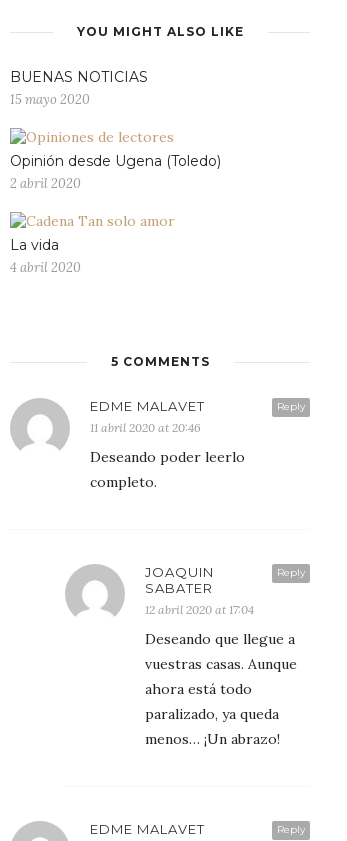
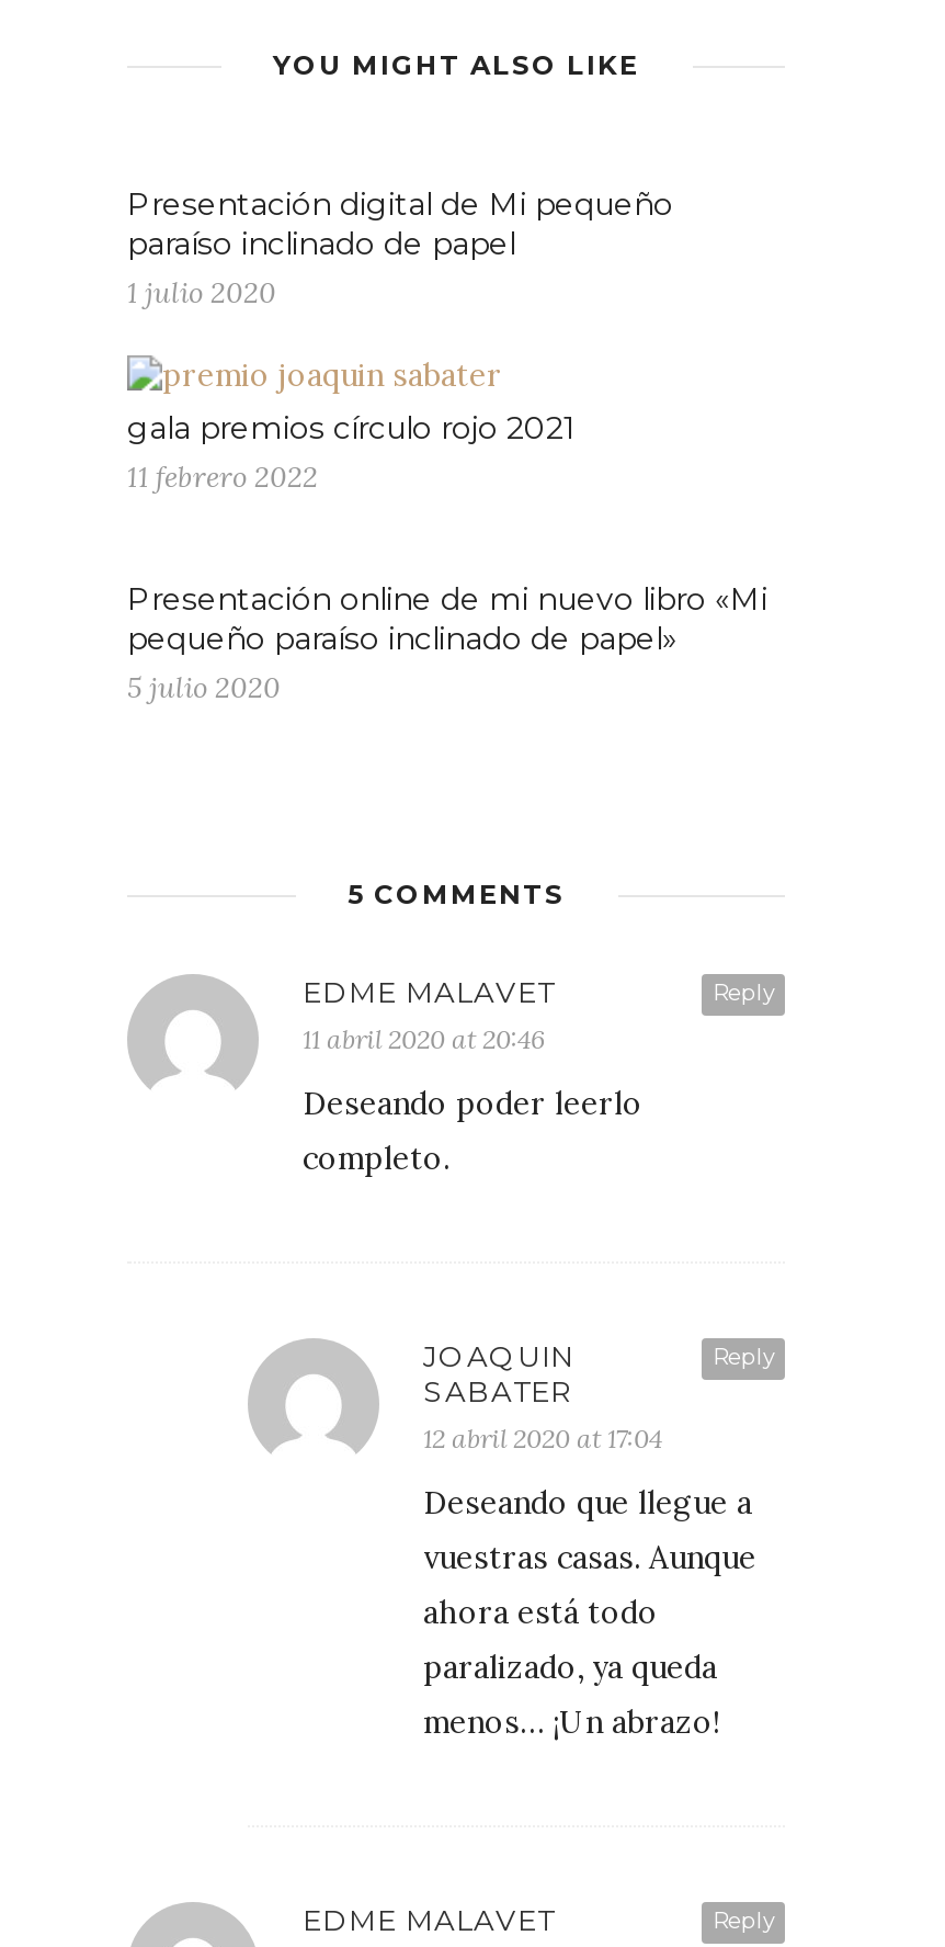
- BUENAS NOTICIAS
- 15 mayo 2020
+ Presentación digital de Mi pequeño
+ paraíso inclinado de papel
+ 1 julio 2020

- Opinión desde Ugena (Toledo)
- 2 abril 2020
+ gala premios círculo rojo 2021
+ 11 febrero 2022

- La vida
- 4 abril 2020
+ Presentación online de mi nuevo libro «Mi
+ pequeño paraíso inclinado de papel»
+ 5 julio 2020
